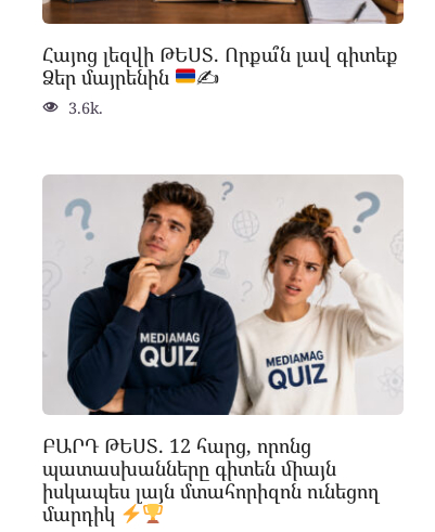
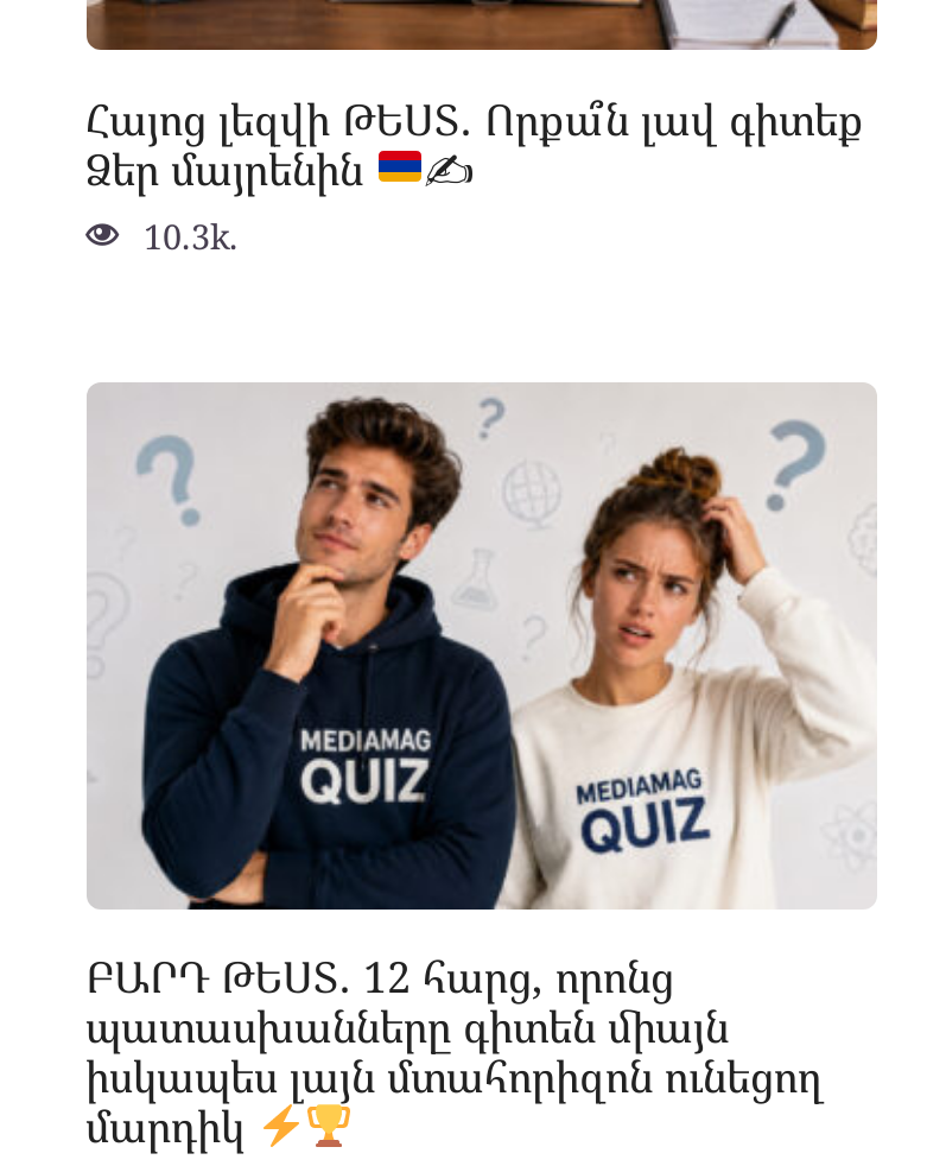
- 3.6k.
+ 10.3k.
